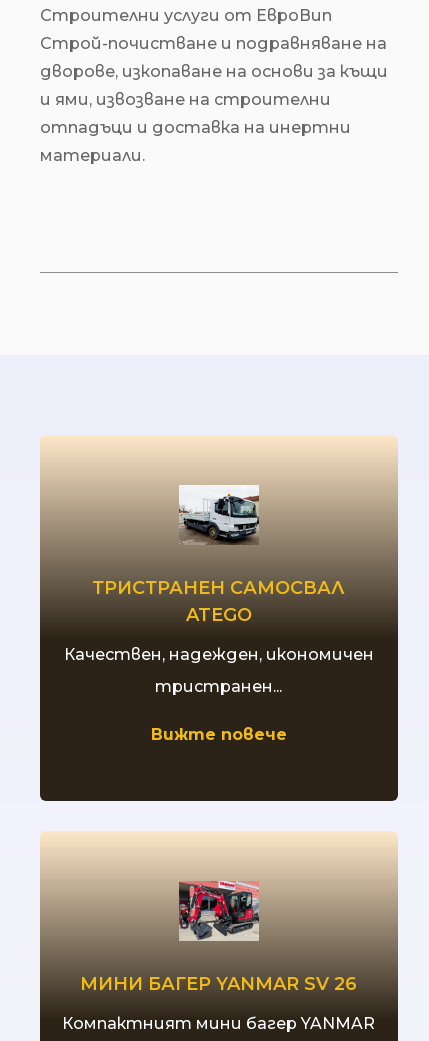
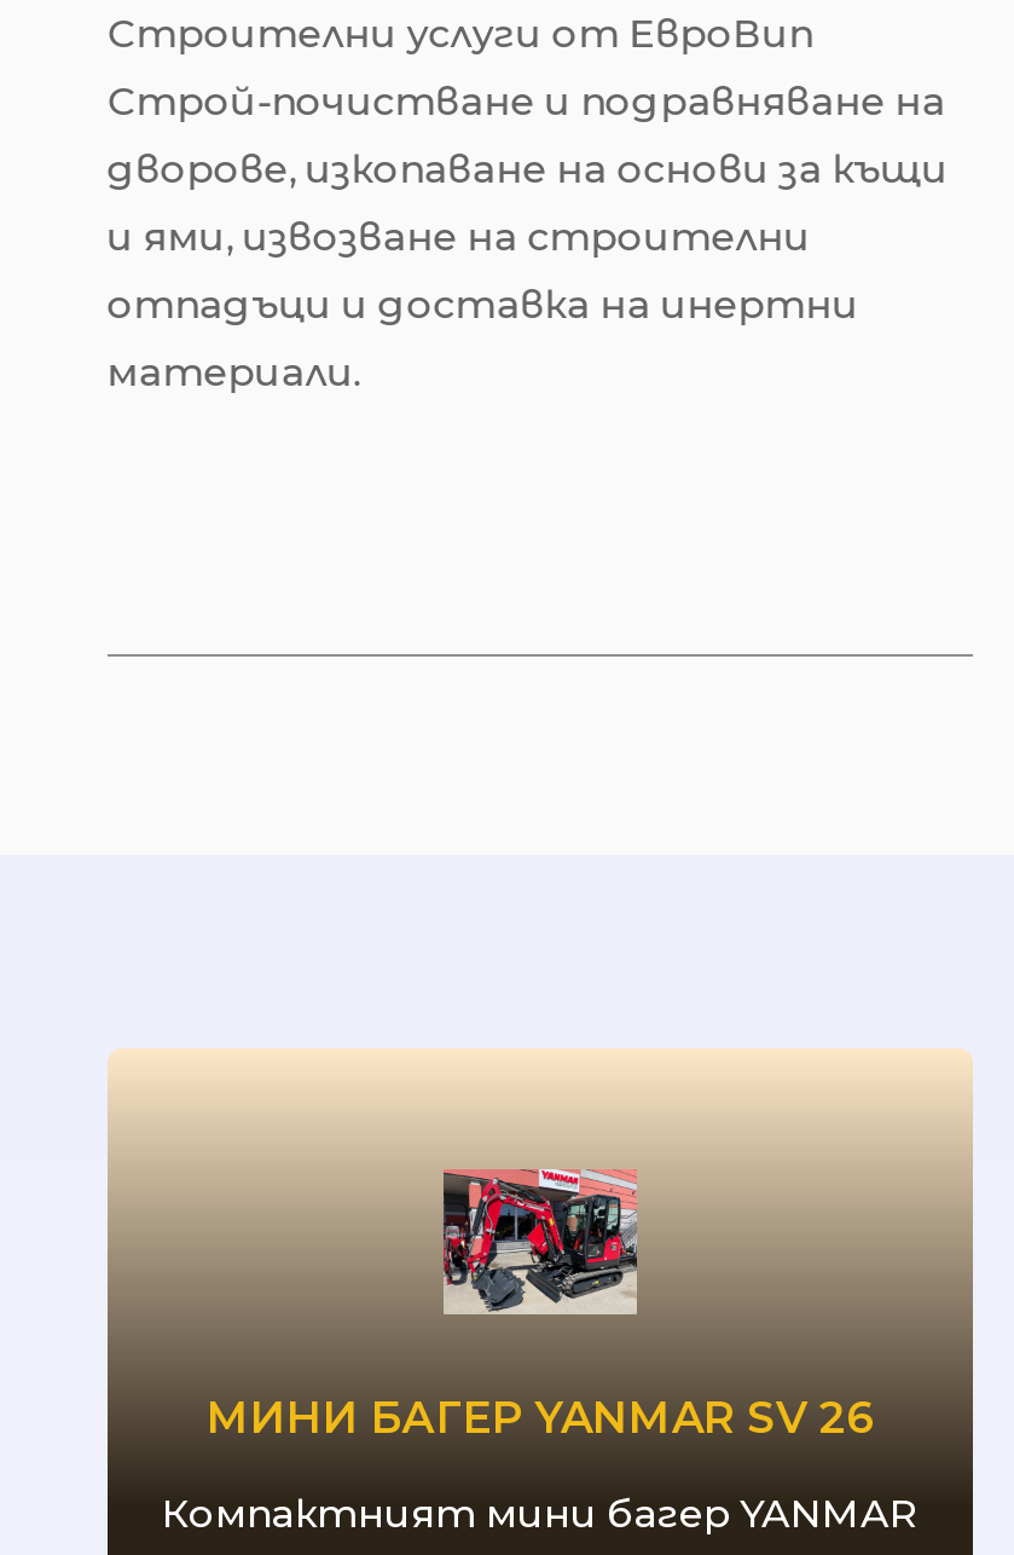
- [image]
- ТРИСТРАНЕН САМОСВАЛ
- ATEGO
- Качествен, надежден, икономичен
- тристранен...
- Вижте повече
